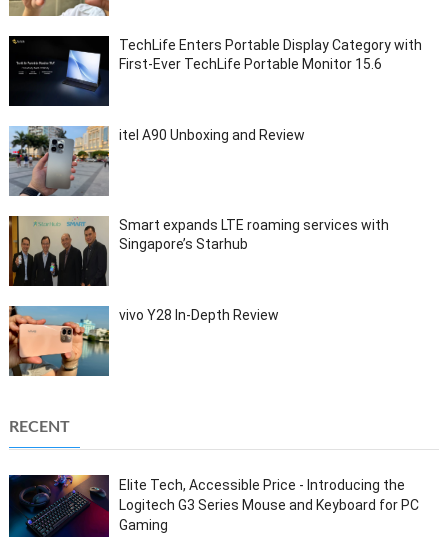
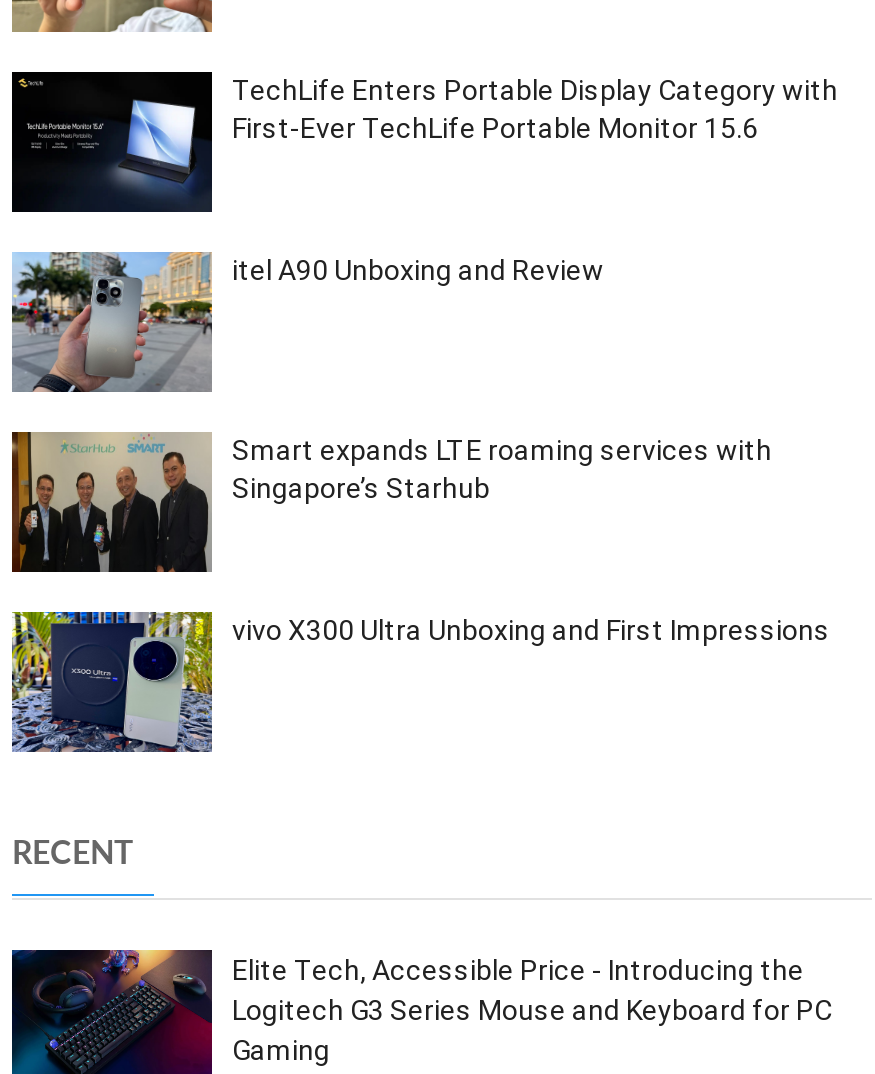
- [image]
- vivo Y28 In-Depth Review
+ [image]
+ vivo X300 Ultra Unboxing and First Impressions
